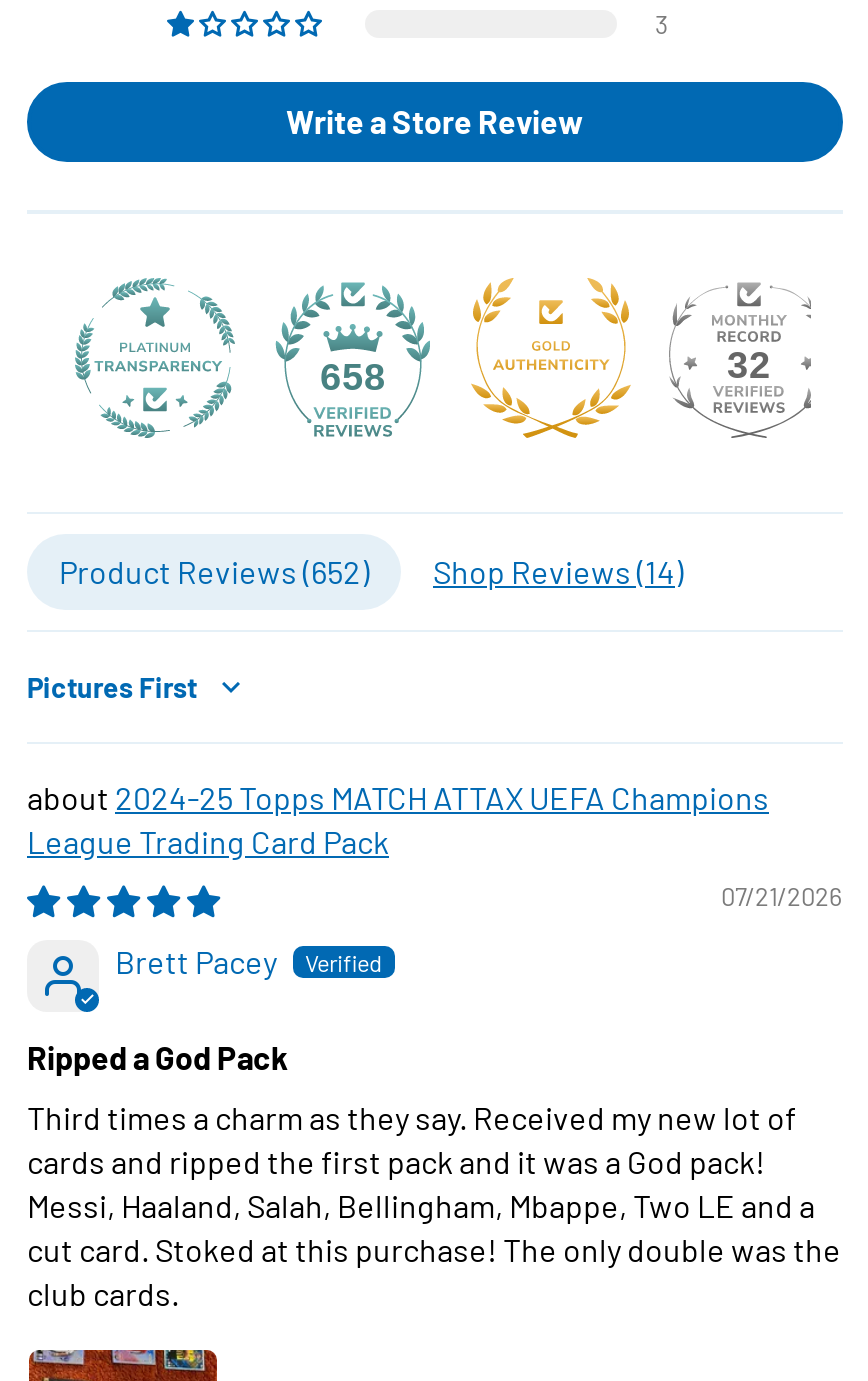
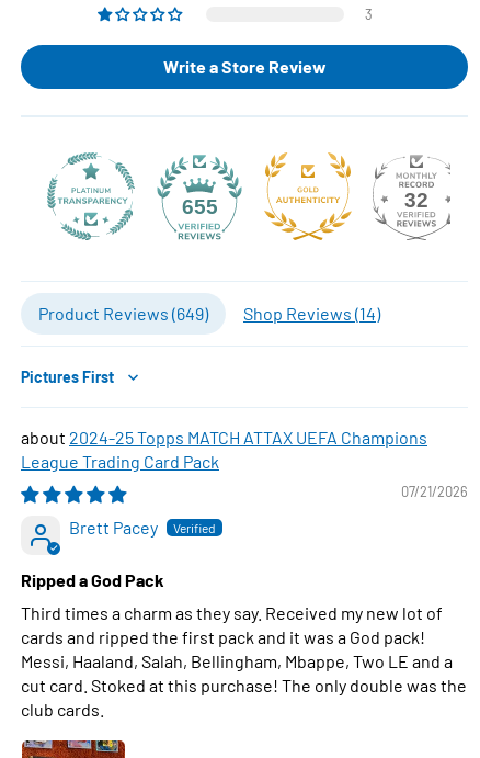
- 658
+ 655

- Product Reviews (652)
+ Product Reviews (649)
